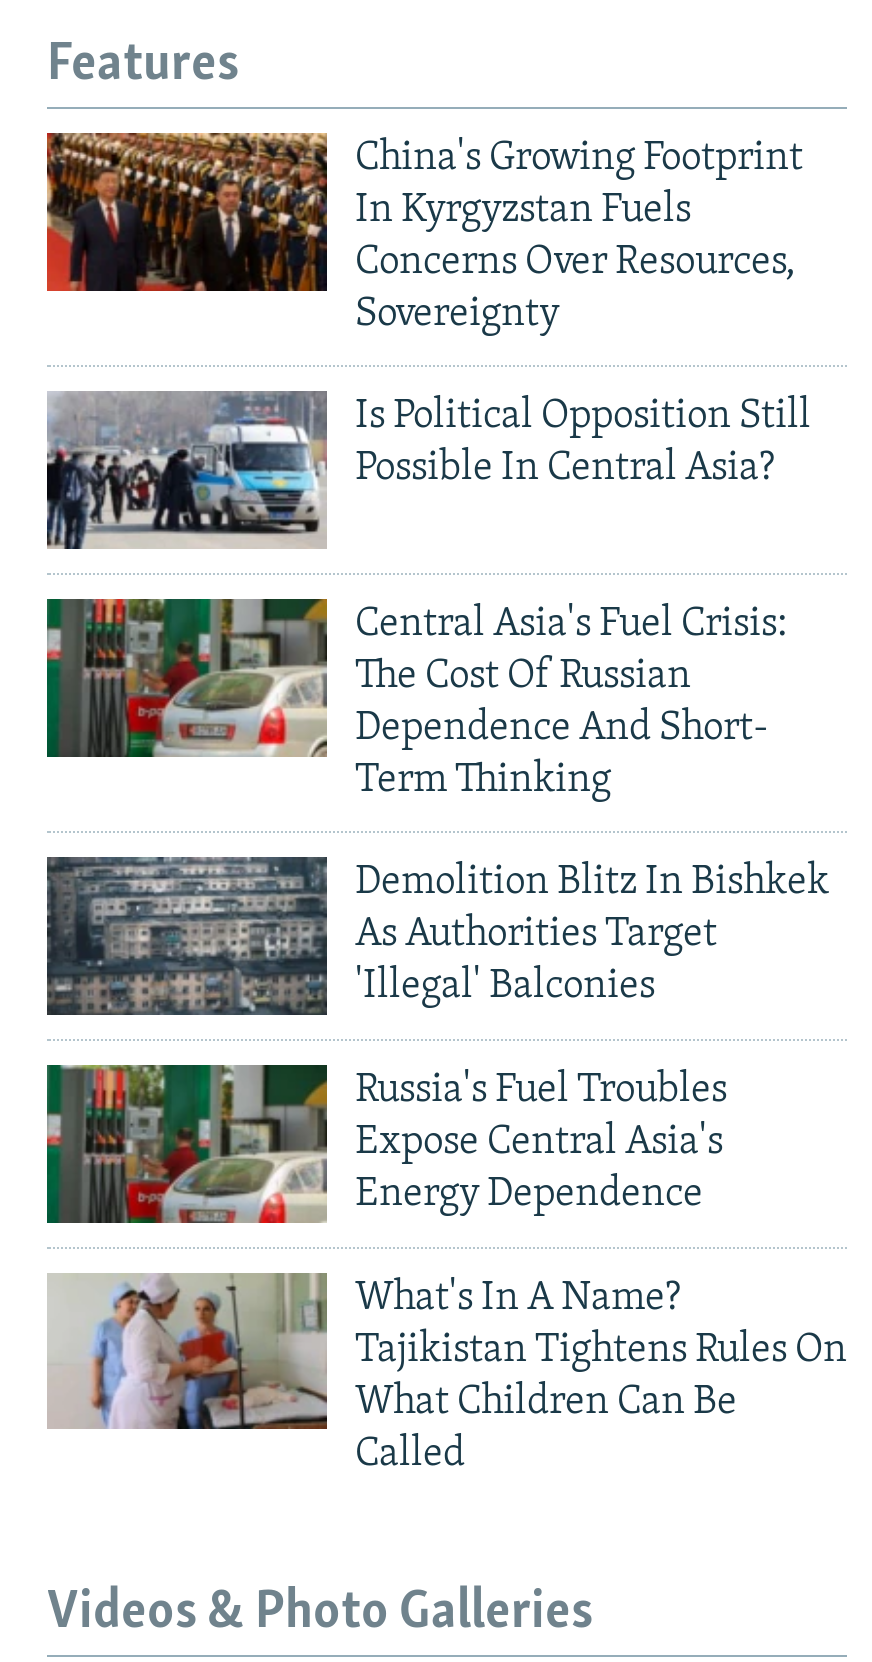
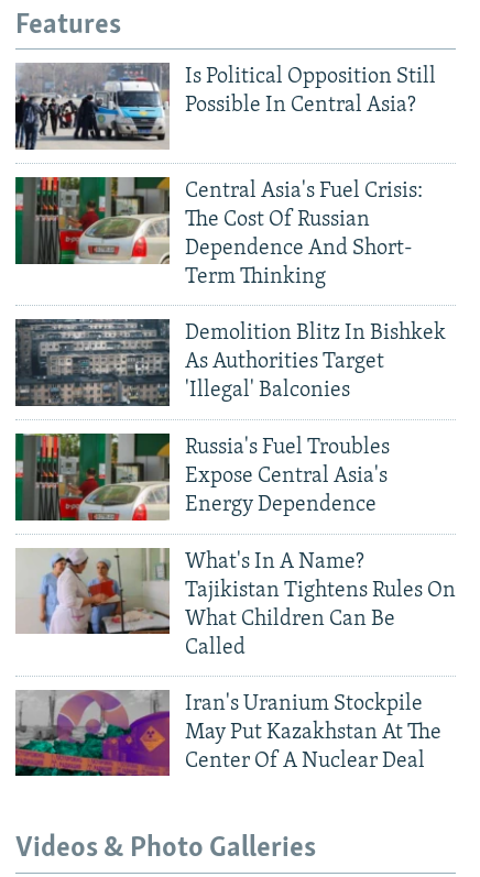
- [image]
- China's Growing Footprint
- In Kyrgyzstan Fuels
- Concerns Over Resources,
- Sovereignty

moved up: [image] | Is Political Opposition Still | Possible In Central Asia? | ... | What Children Can Be | Called

+ [image]
+ Iran's Uranium Stockpile
+ May Put Kazakhstan At The
+ Center Of A Nuclear Deal
